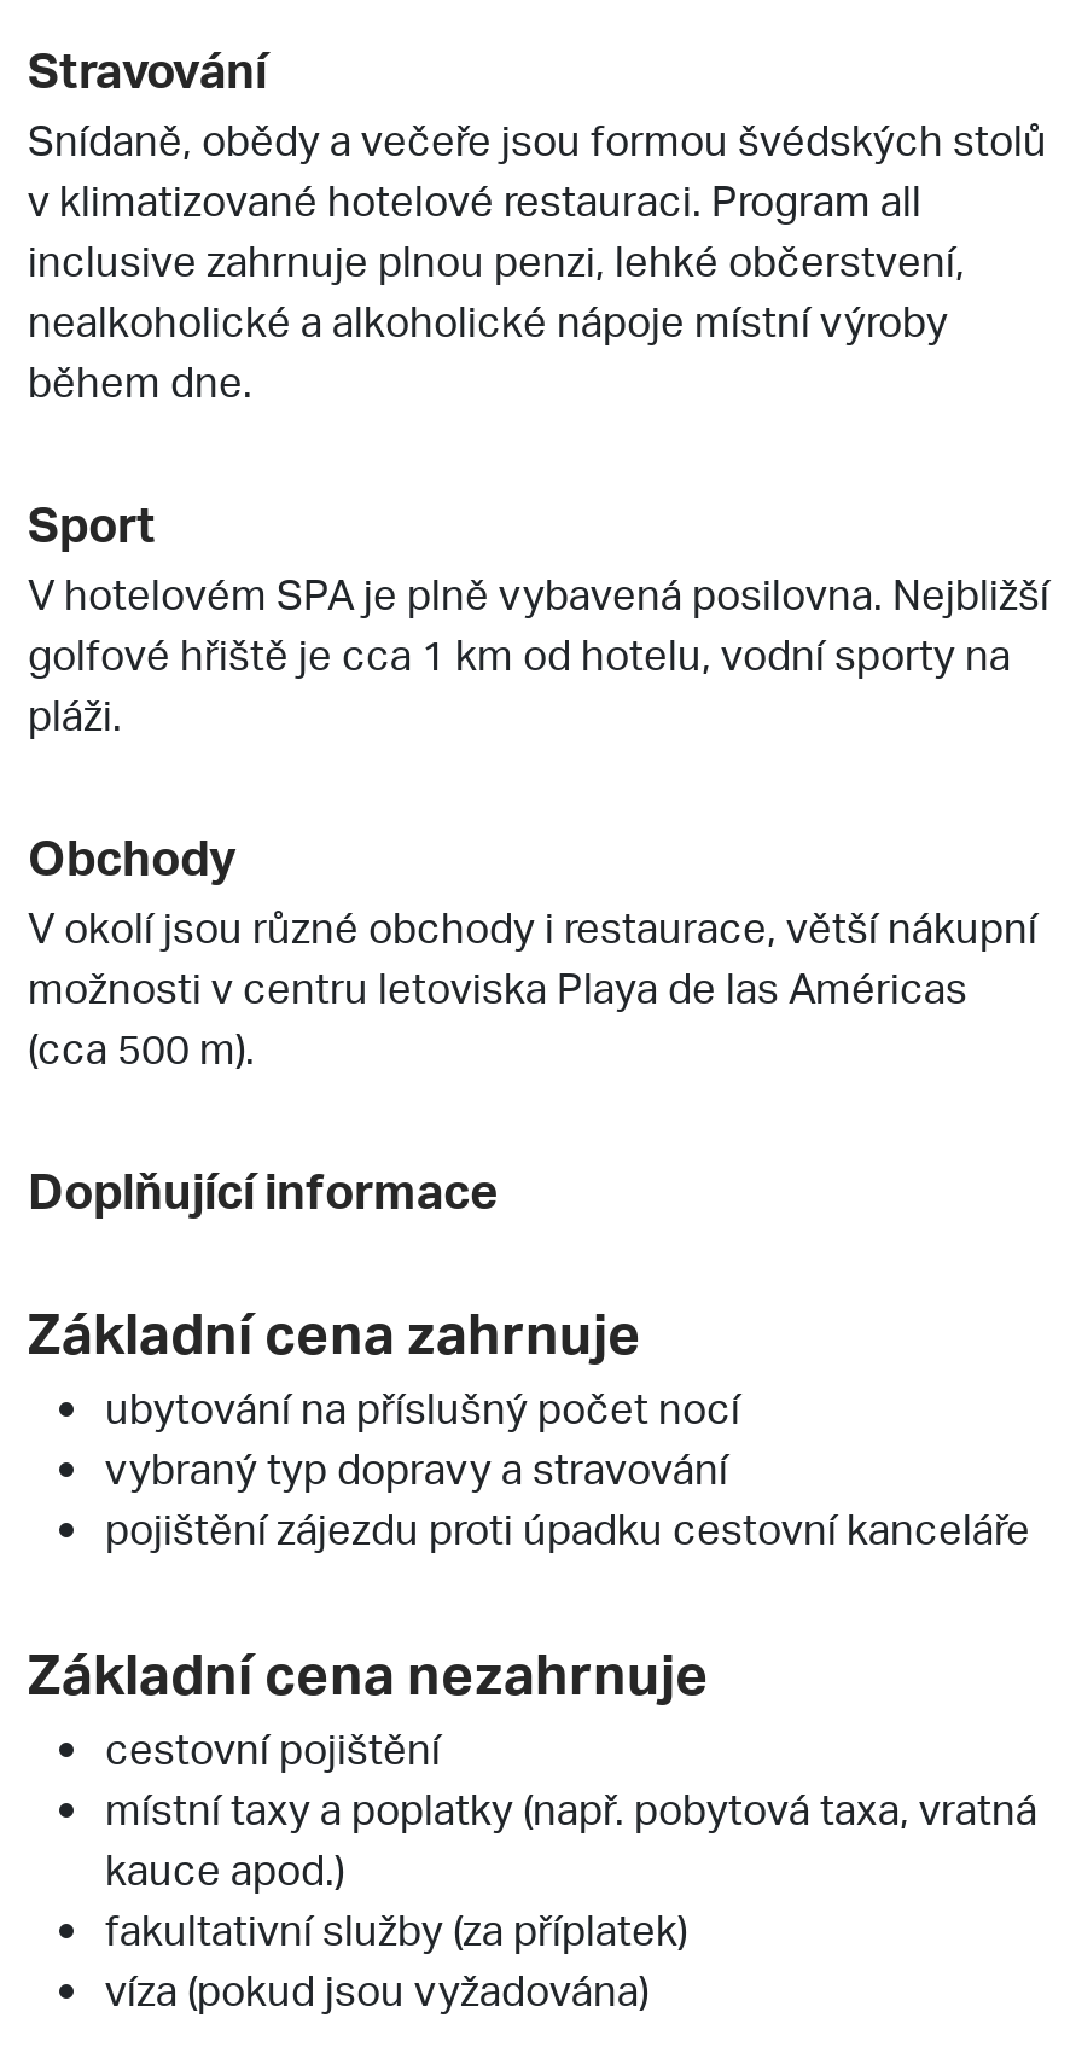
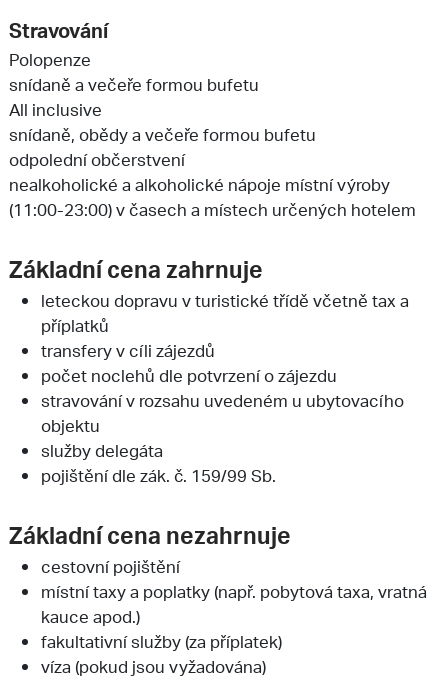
- Snídaně, obědy a večeře jsou formou švédských stolů
- v klimatizované hotelové restauraci. Program all
- inclusive zahrnuje plnou penzi, lehké občerstvení,
+ Polopenze
+ snídaně a večeře formou bufetu
+ All inclusive
+ snídaně, obědy a večeře formou bufetu
+ odpolední občerstvení

moved down: nealkoholické a alkoholické nápoje místní výroby

- během dne.
- Sport
- V hotelovém SPA je plně vybavená posilovna. Nejbližší
- golfové hřiště je cca 1 km od hotelu, vodní sporty na
- pláži.
- Obchody
- V okolí jsou různé obchody i restaurace, větší nákupní
- možnosti v centru letoviska Playa de las Américas
- (cca 500 m).
- Doplňující informace
+ (11:00-23:00) v časech a místech určených hotelem

moved up: Základní cena zahrnuje

- ubytování na příslušný počet nocí
- vybraný typ dopravy a stravování
- pojištění zájezdu proti úpadku cestovní kanceláře
+ leteckou dopravu v turistické třídě včetně tax a
+ příplatků
+ transfery v cíli zájezdů
+ počet noclehů dle potvrzení o zájezdu
+ stravování v rozsahu uvedeném u ubytovacího
+ objektu
+ služby delegáta
+ pojištění dle zák. č. 159/99 Sb.
